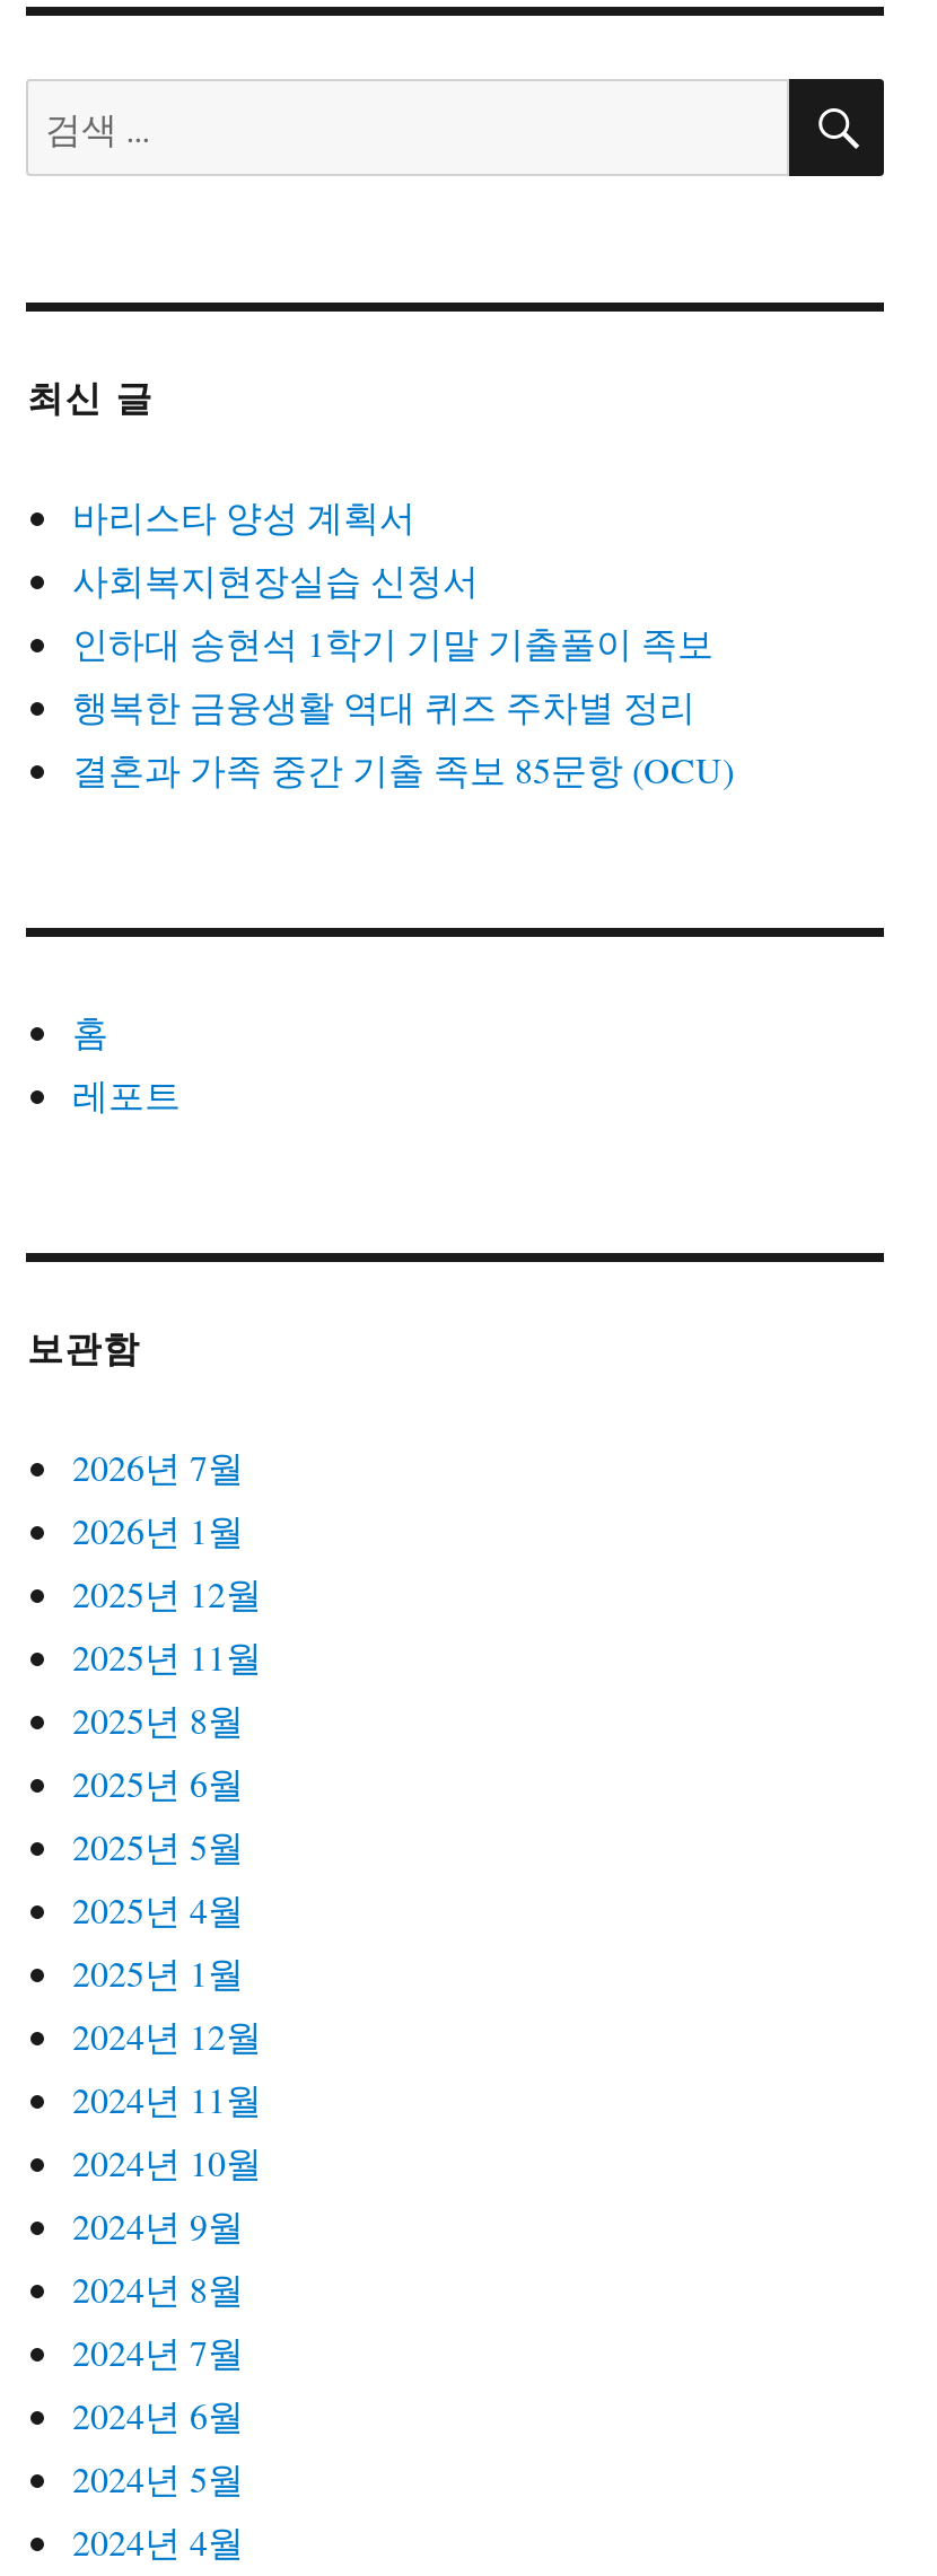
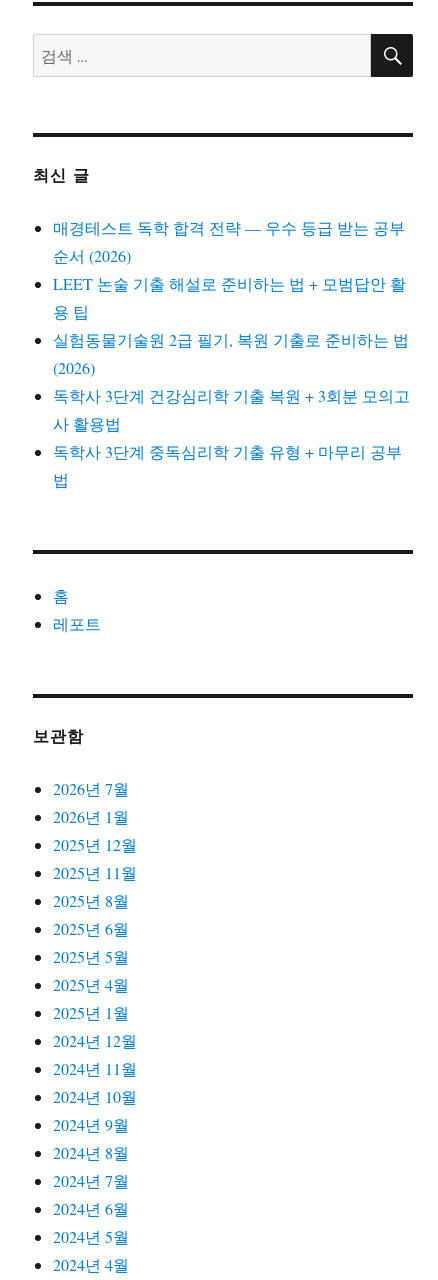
- 바리스타 양성 계획서
- 사회복지현장실습 신청서
- 인하대 송현석 1학기 기말 기출풀이 족보
- 행복한 금융생활 역대 퀴즈 주차별 정리
- 결혼과 가족 중간 기출 족보 85문항 (OCU)
+ 매경테스트 독학 합격 전략 — 우수 등급 받는 공부
+ 순서 (2026)
+ LEET 논술 기출 해설로 준비하는 법 + 모범답안 활
+ 용 팁
+ 실험동물기술원 2급 필기, 복원 기출로 준비하는 법
+ (2026)
+ 독학사 3단계 건강심리학 기출 복원 + 3회분 모의고
+ 사 활용법
+ 독학사 3단계 중독심리학 기출 유형 + 마무리 공부
+ 법
